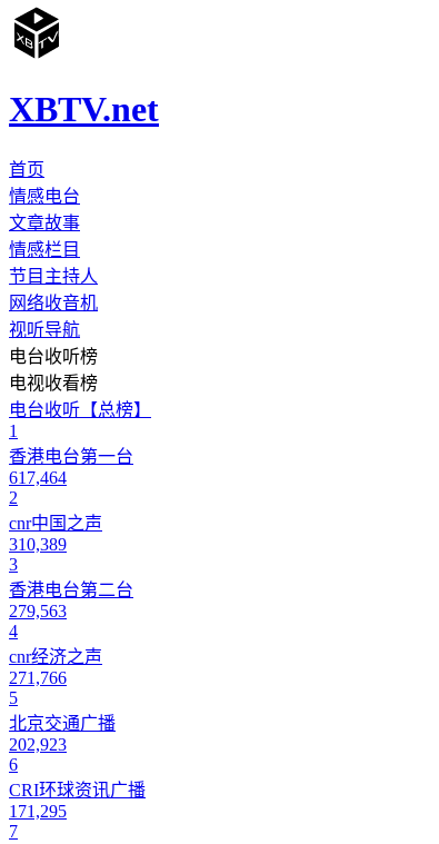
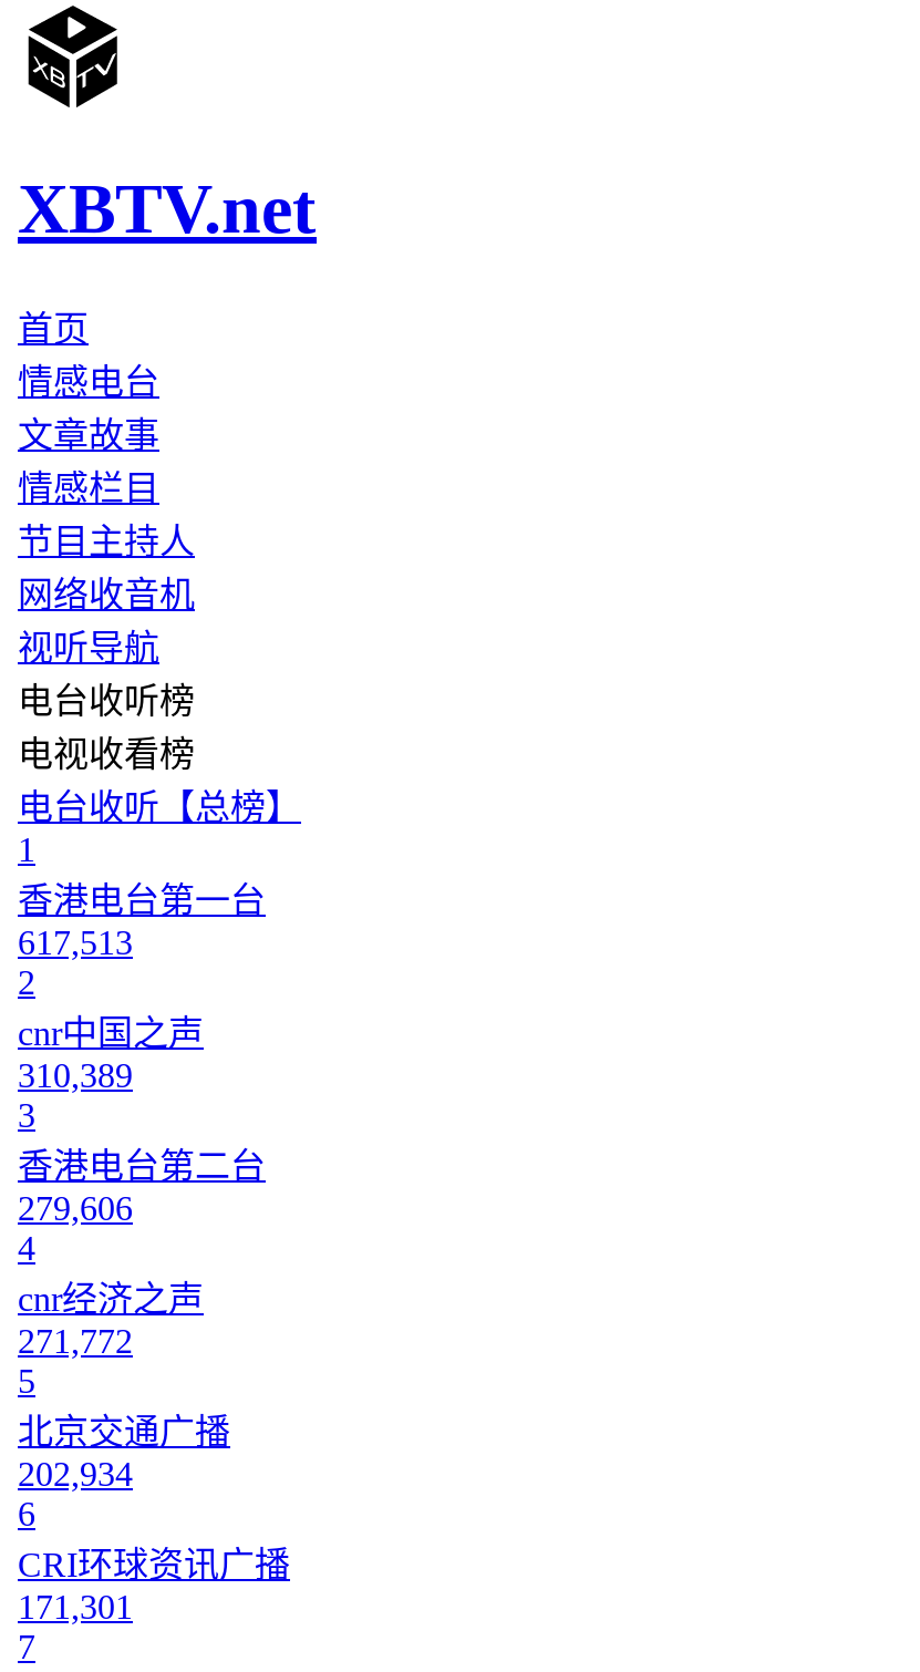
- 617,464
+ 617,513

- 279,563
+ 279,606

- 271,766
+ 271,772

- 202,923
+ 202,934

- 171,295
+ 171,301
